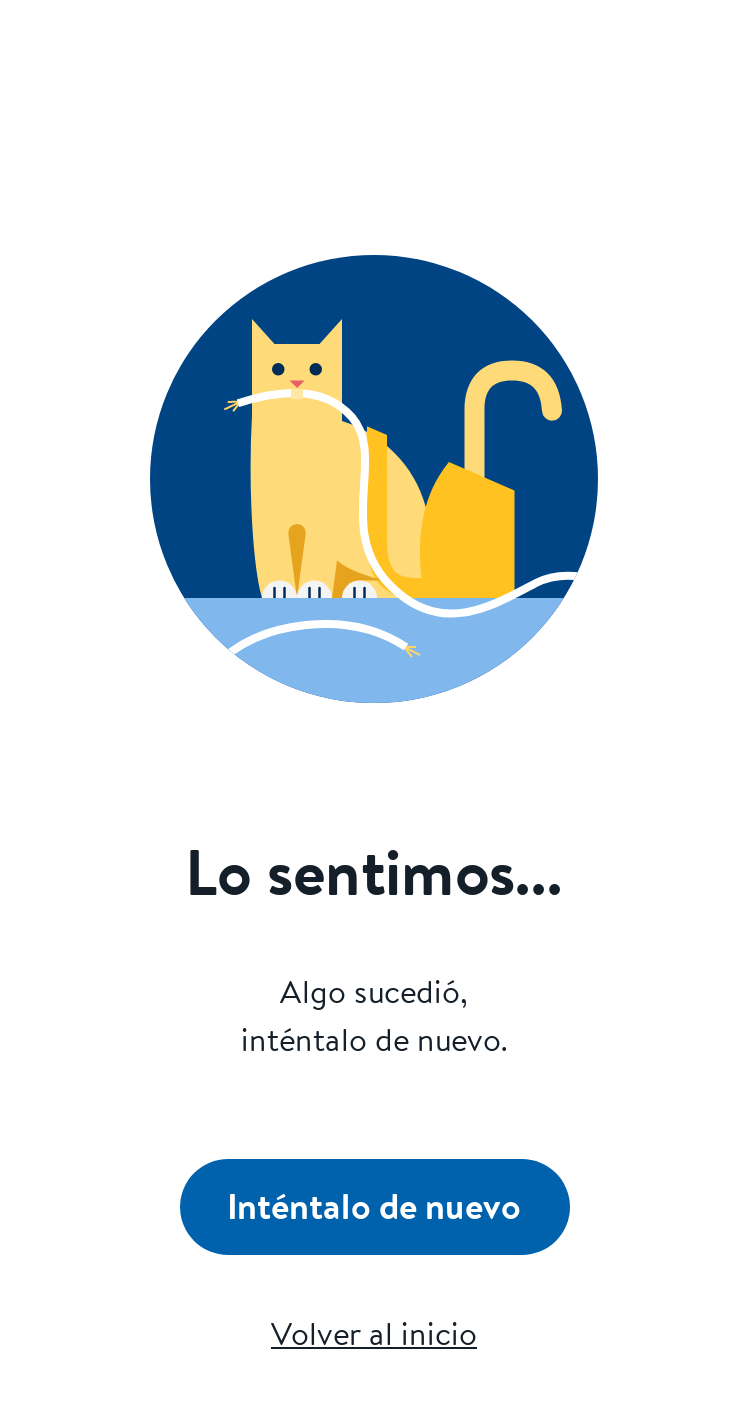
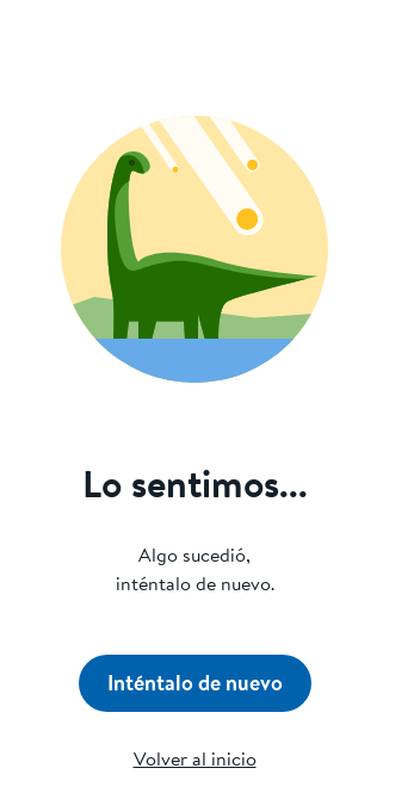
- [image]
+ [image]
